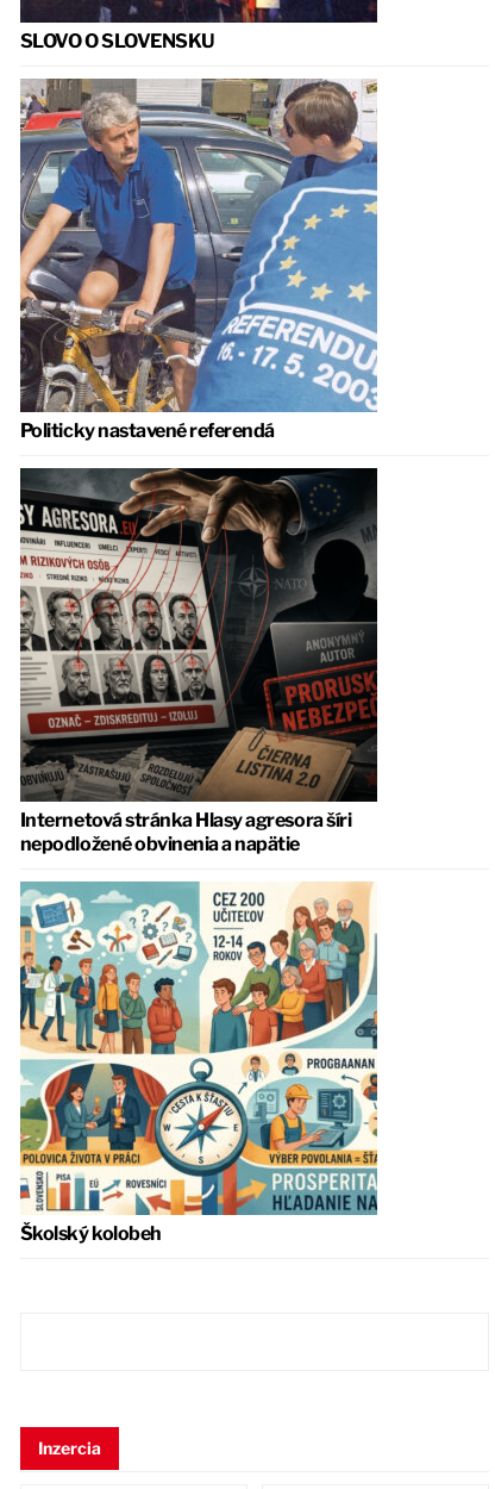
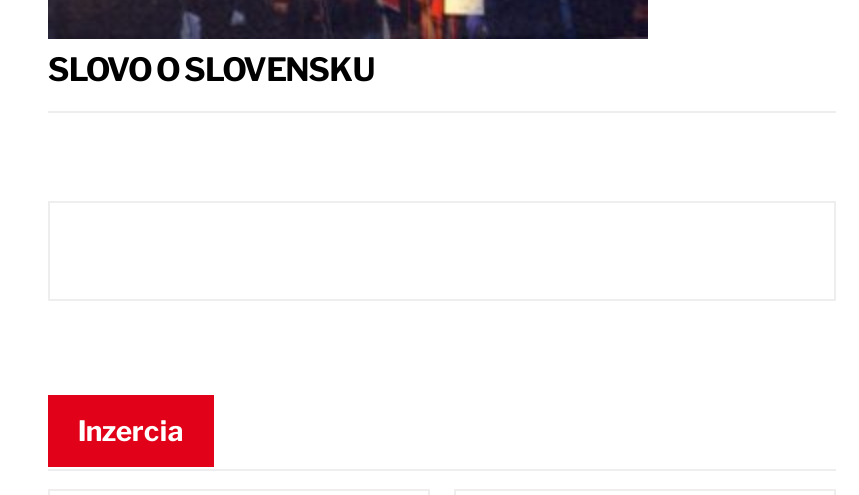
- [image]
- Politicky nastavené referendá

- [image]
- Internetová stránka Hlasy agresora šíri
- nepodložené obvinenia a napätie

- [image]
- Školský kolobeh
